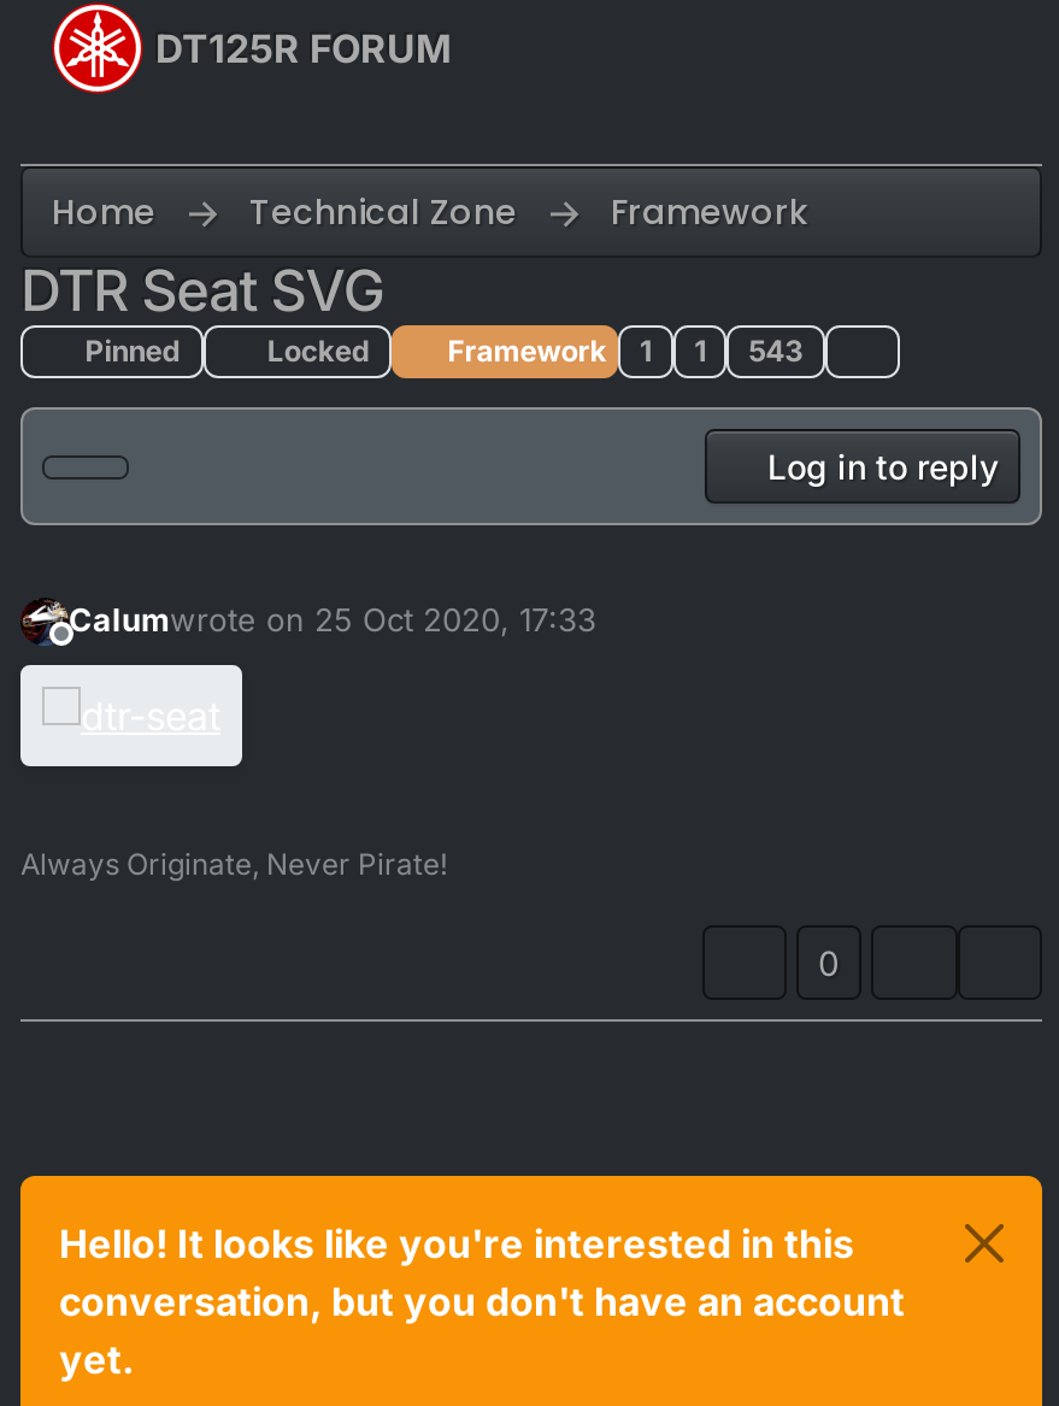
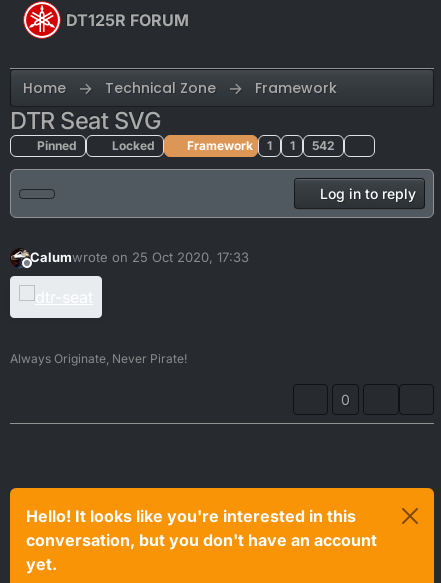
- Locked Framework 1 1 543
+ Locked Framework 1 1 542
